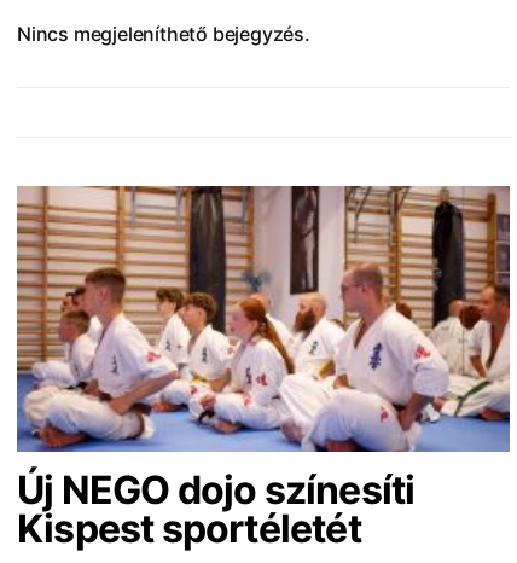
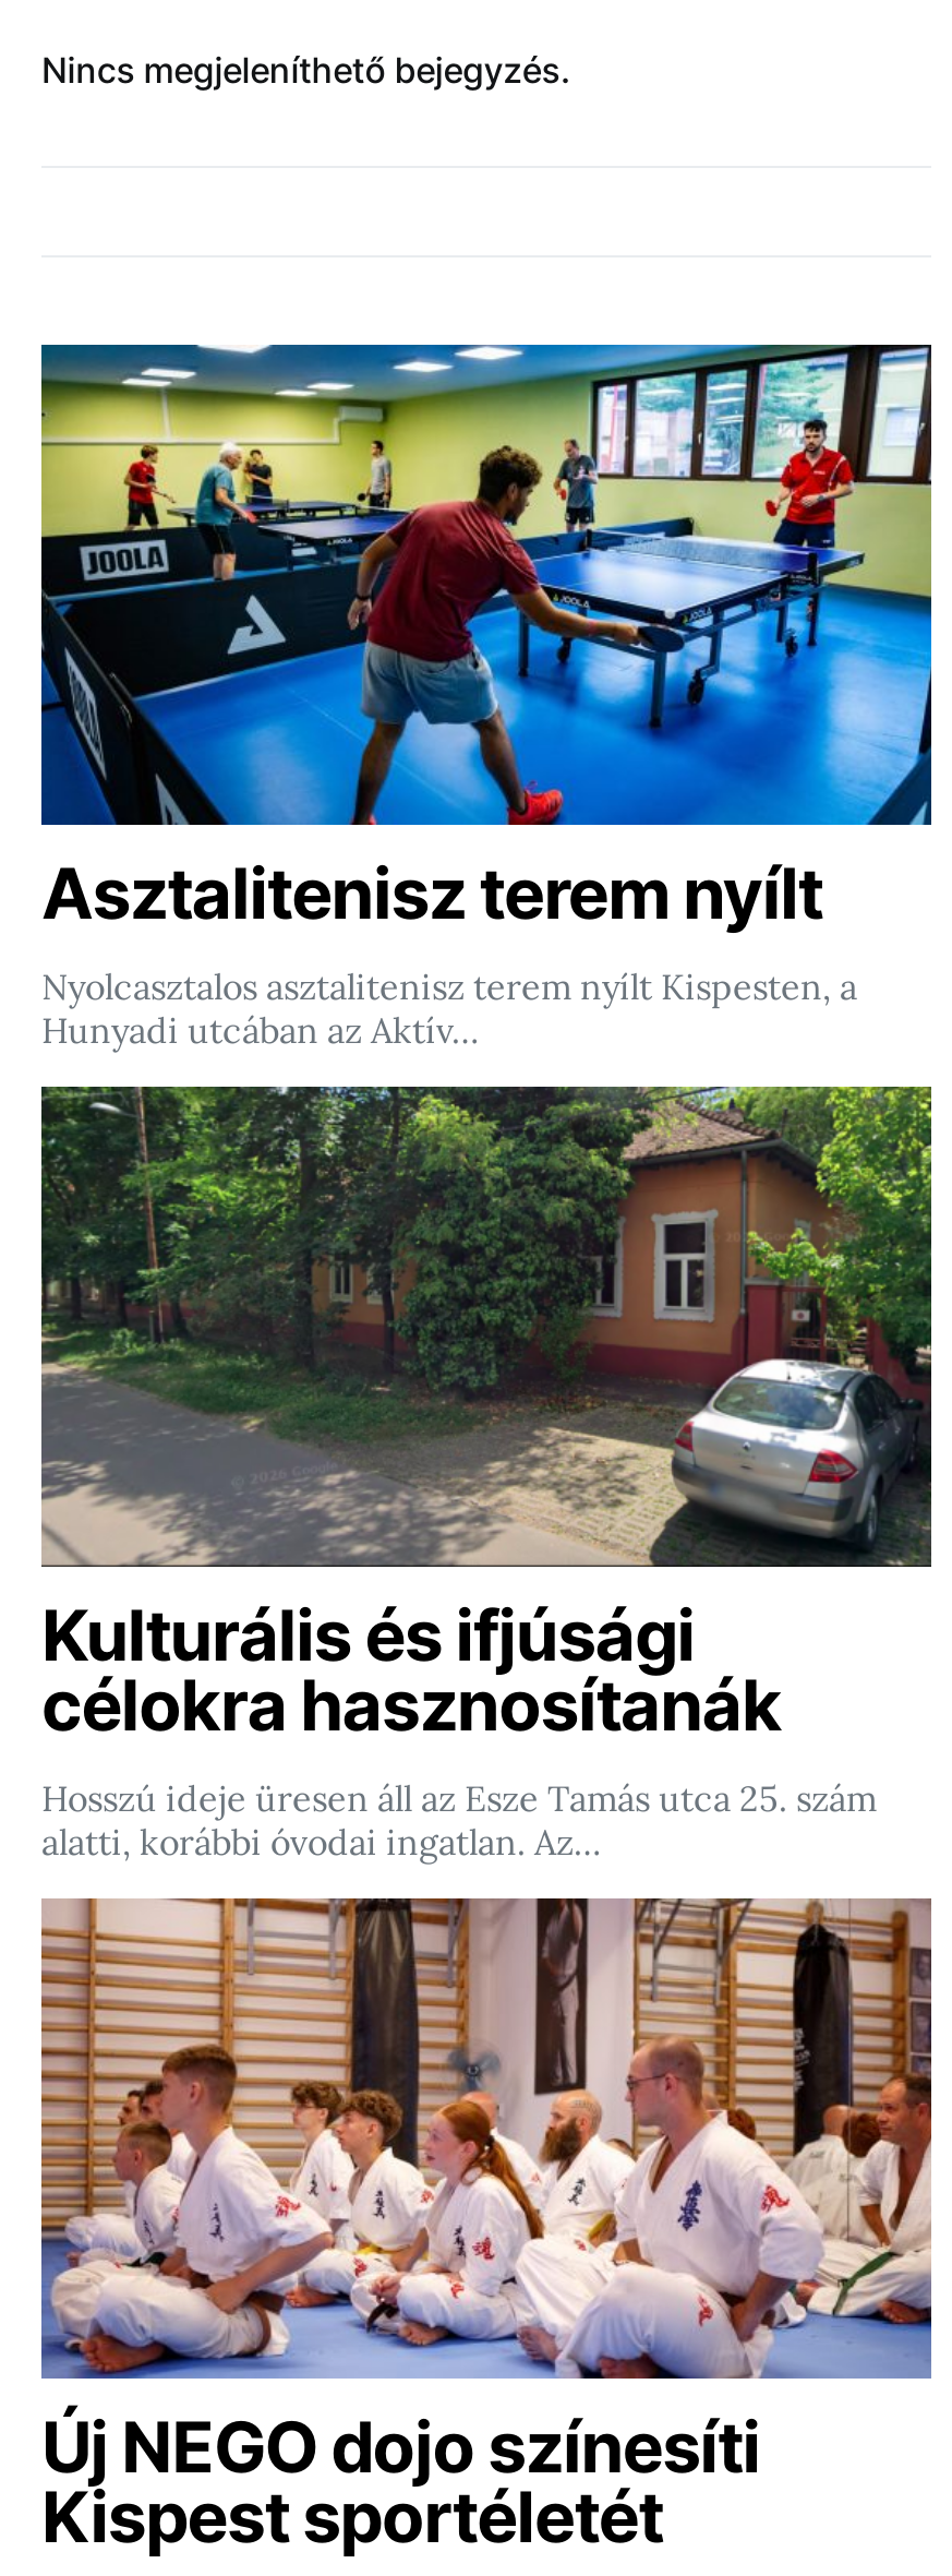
+ [image]
+ Asztalitenisz terem nyílt
+ Nyolcasztalos asztalitenisz terem nyílt Kispesten, a
+ Hunyadi utcában az Aktív…

+ [image]
+ Kulturális és ifjúsági
+ célokra hasznosítanák
+ Hosszú ideje üresen áll az Esze Tamás utca 25. szám
+ alatti, korábbi óvodai ingatlan. Az…
